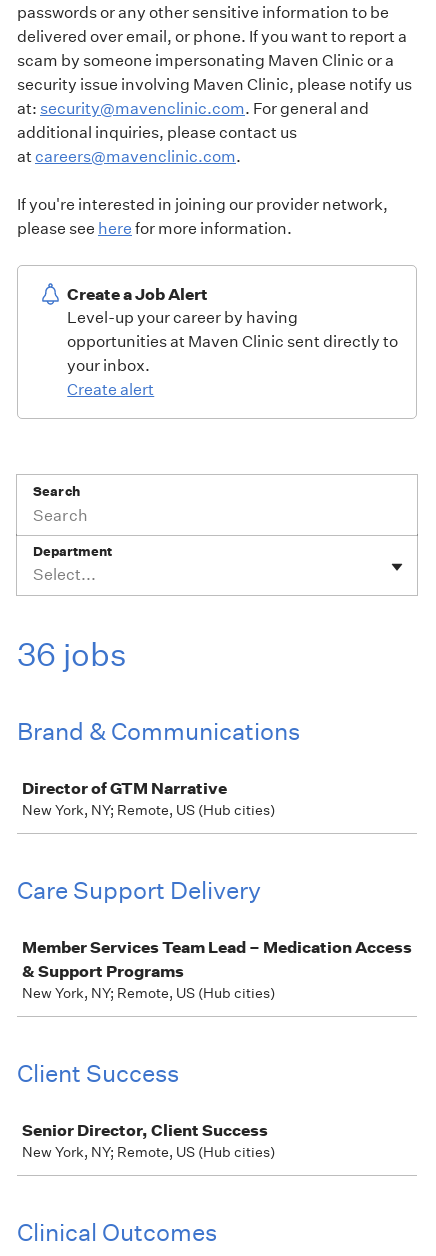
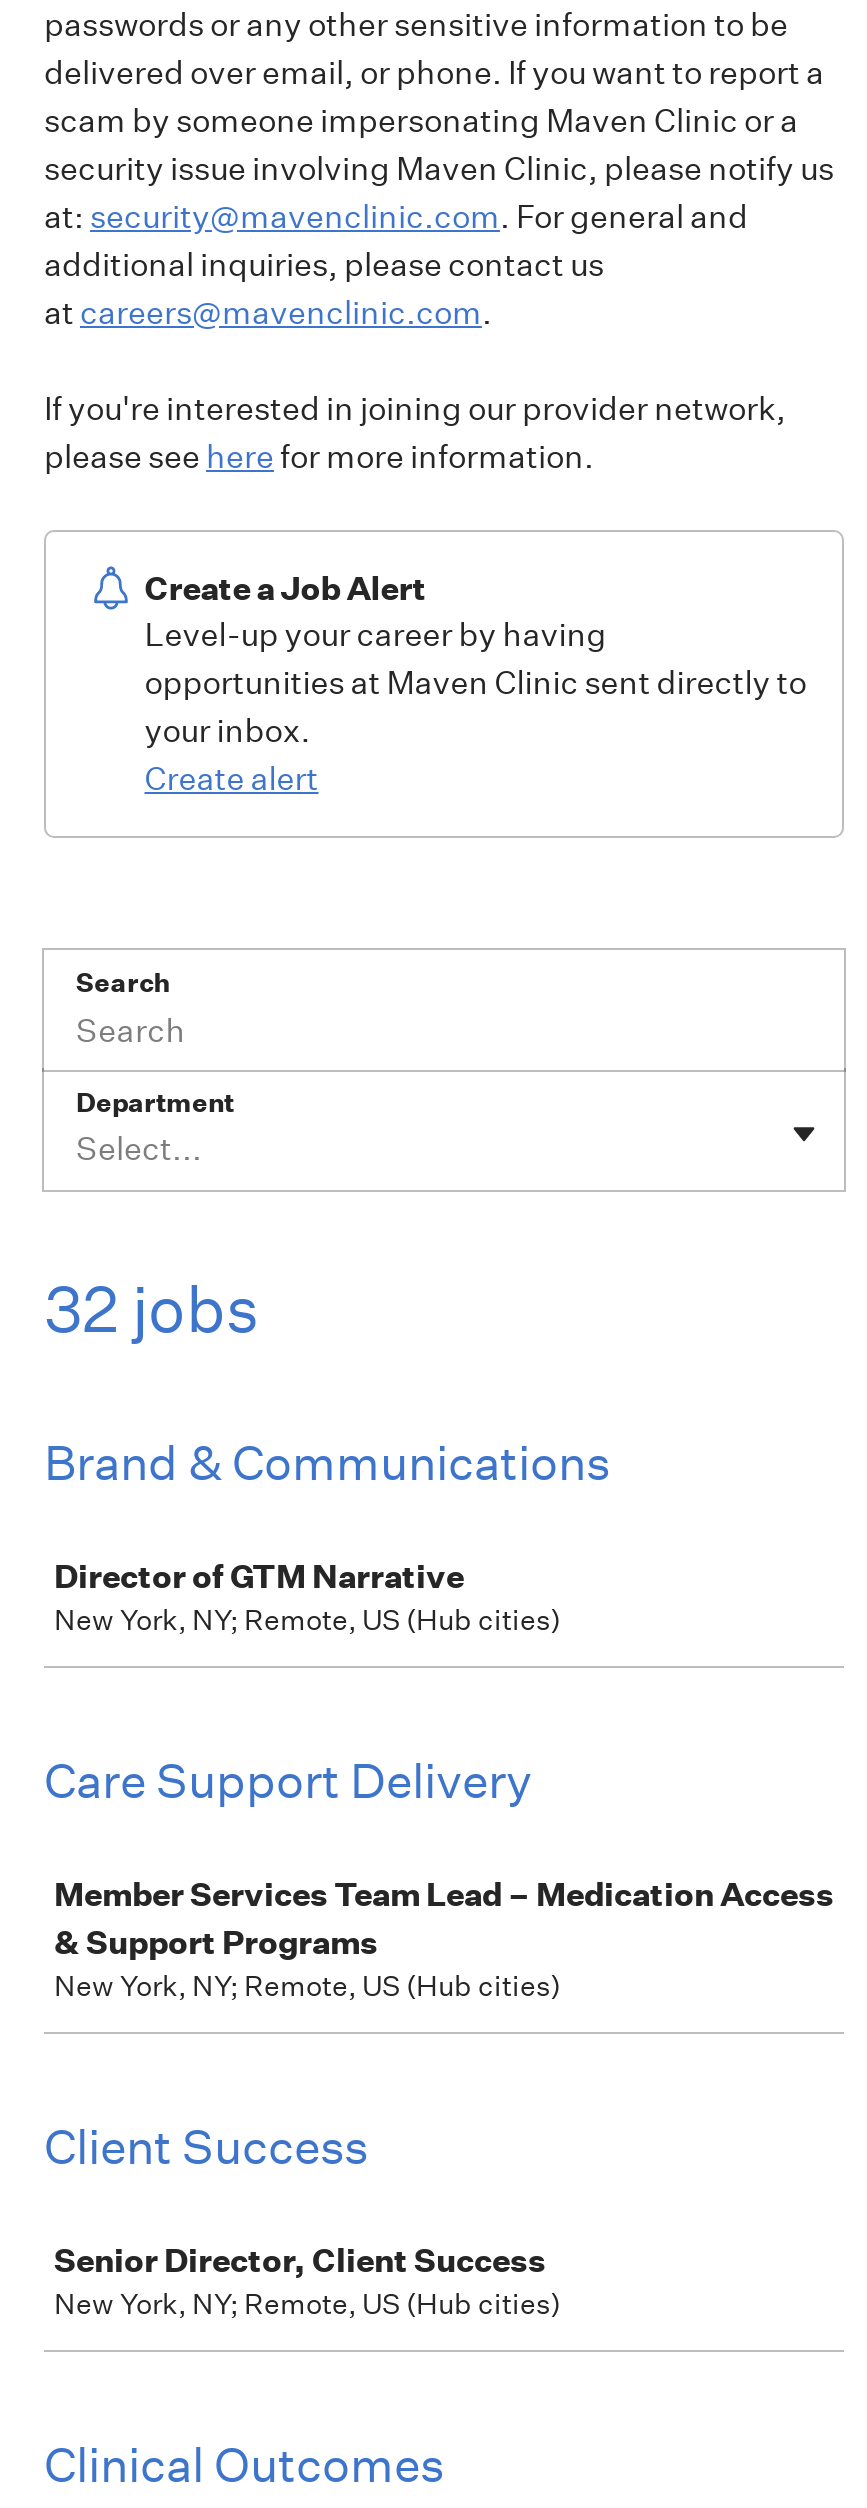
- 36 jobs
+ 32 jobs
